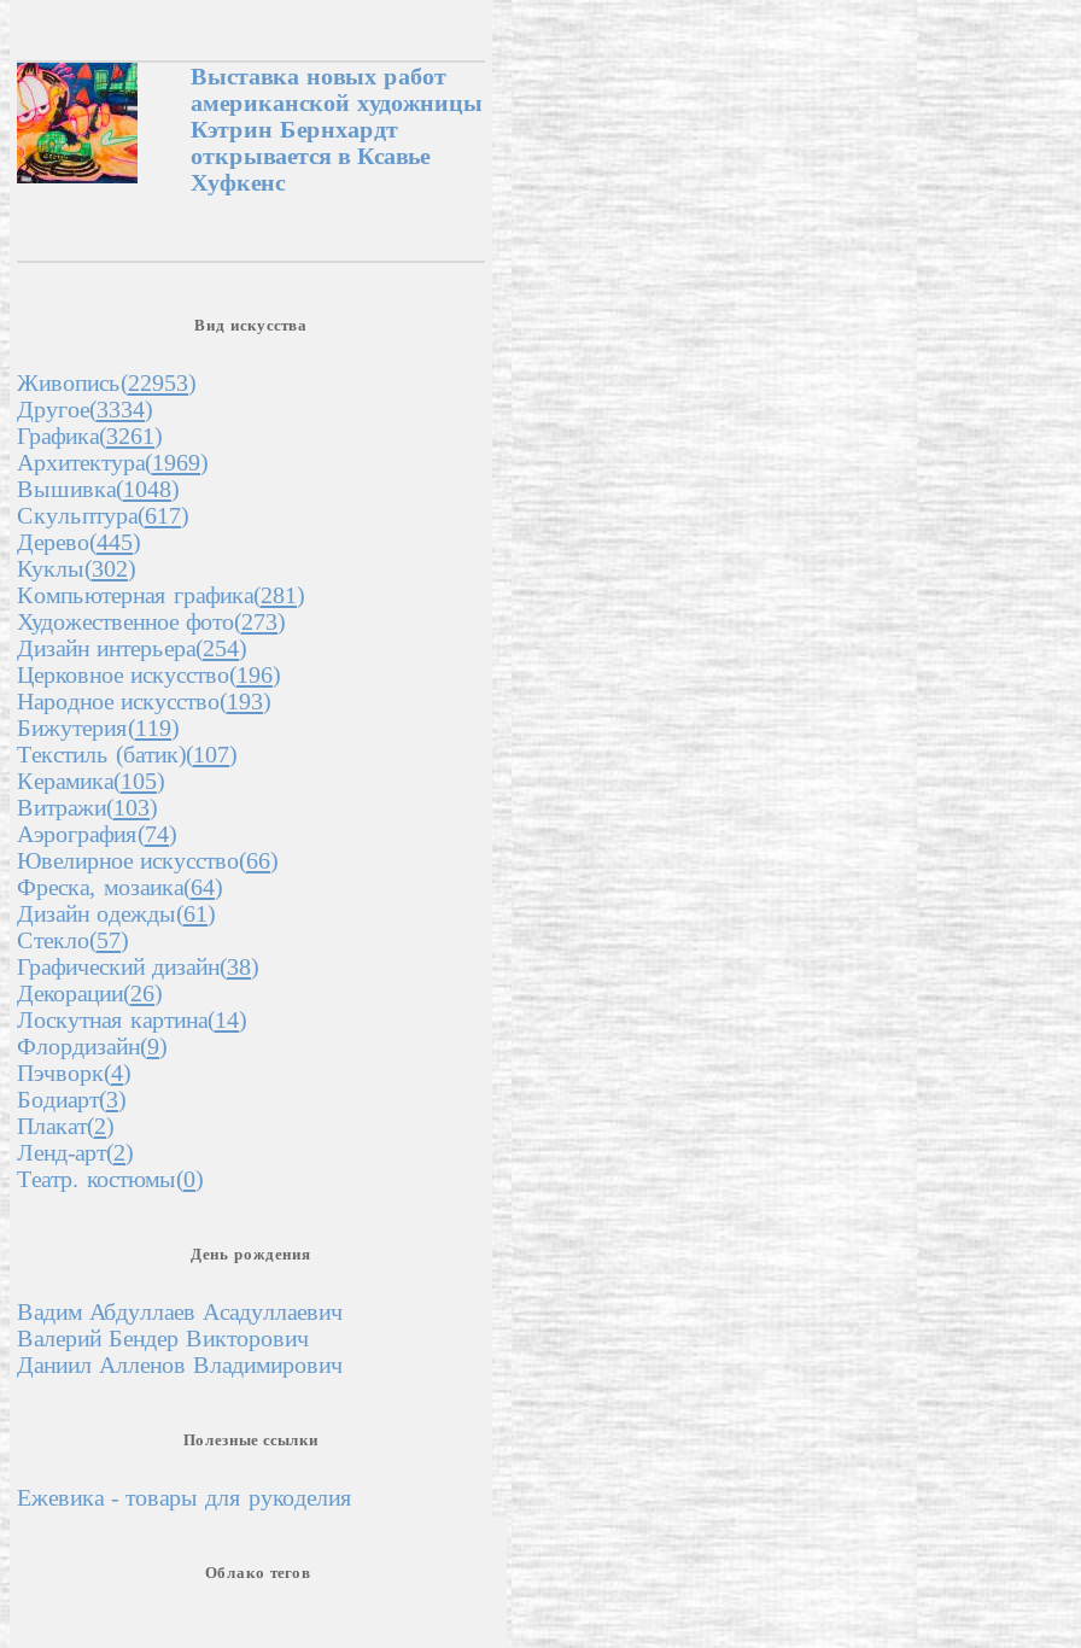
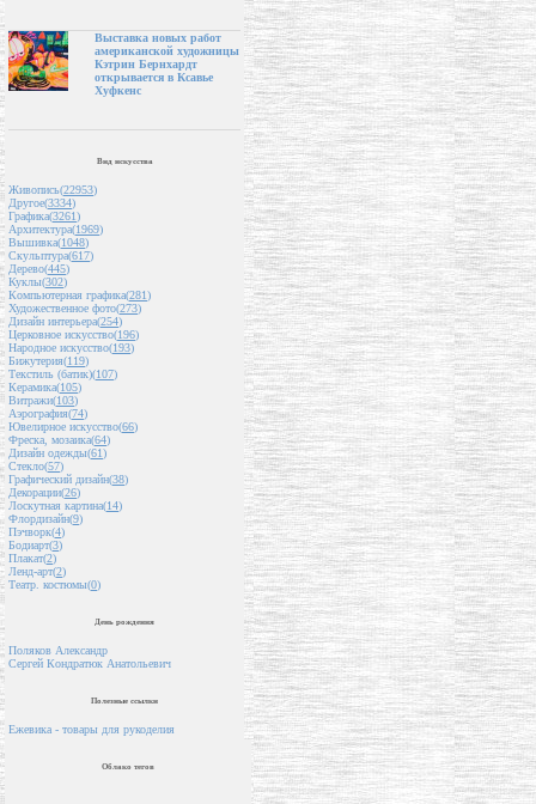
- Вадим Абдуллаев Асадуллаевич
- Валерий Бендер Викторович
- Даниил Алленов Владимирович
+ Поляков Александр
+ Сергей Кондратюк Анатольевич
